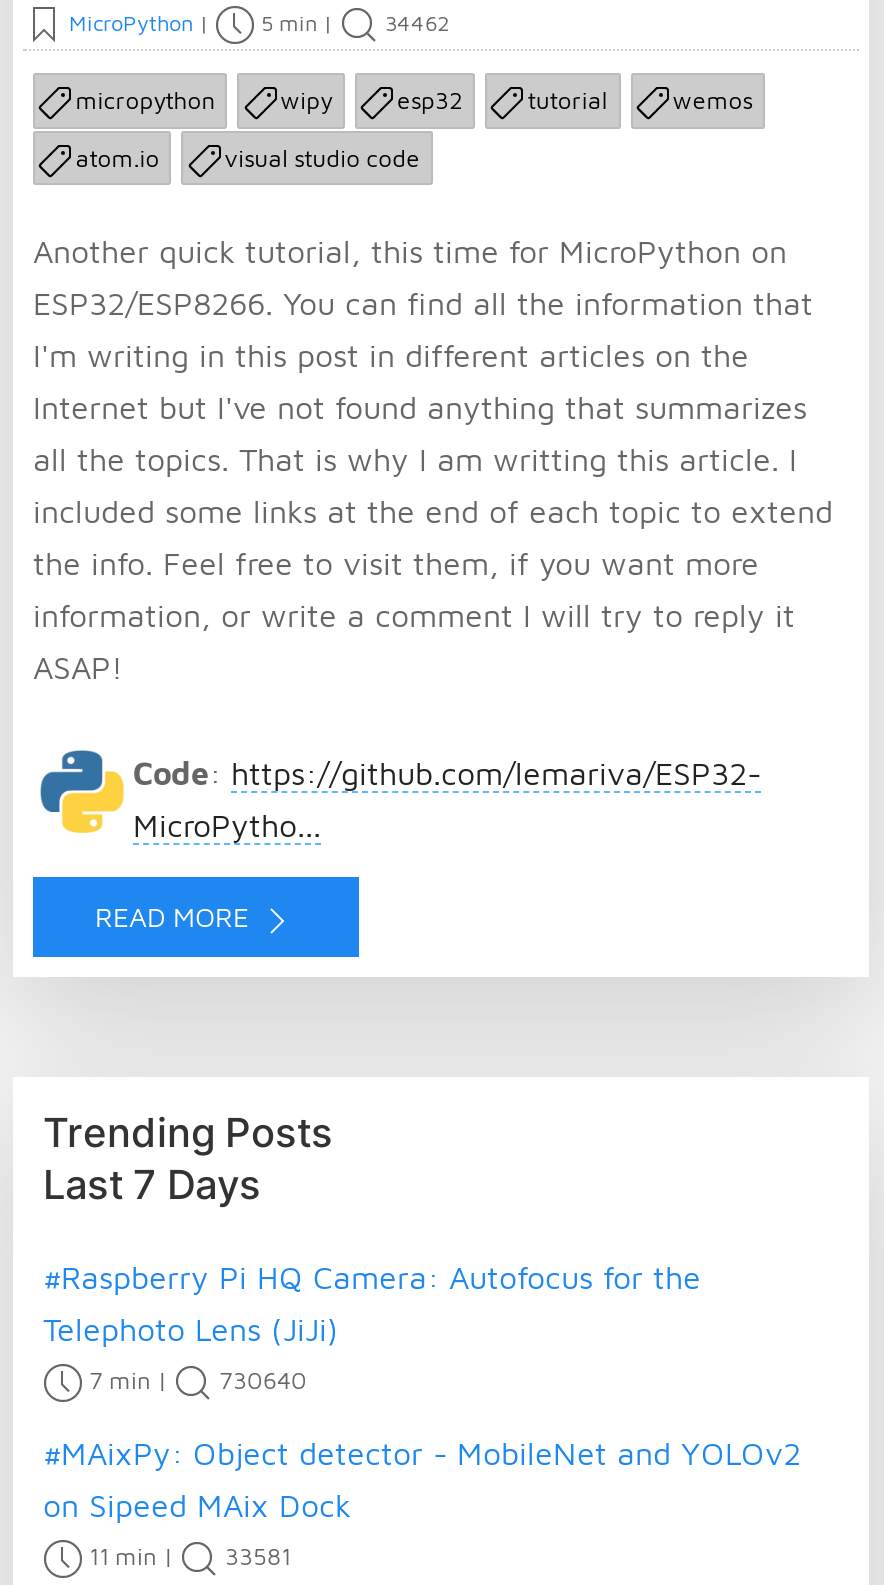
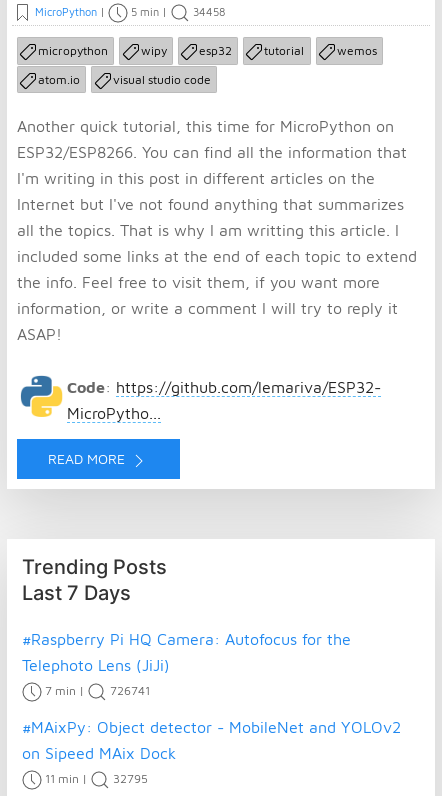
- 34462
+ 34458

- 730640
+ 726741

- 33581
+ 32795
